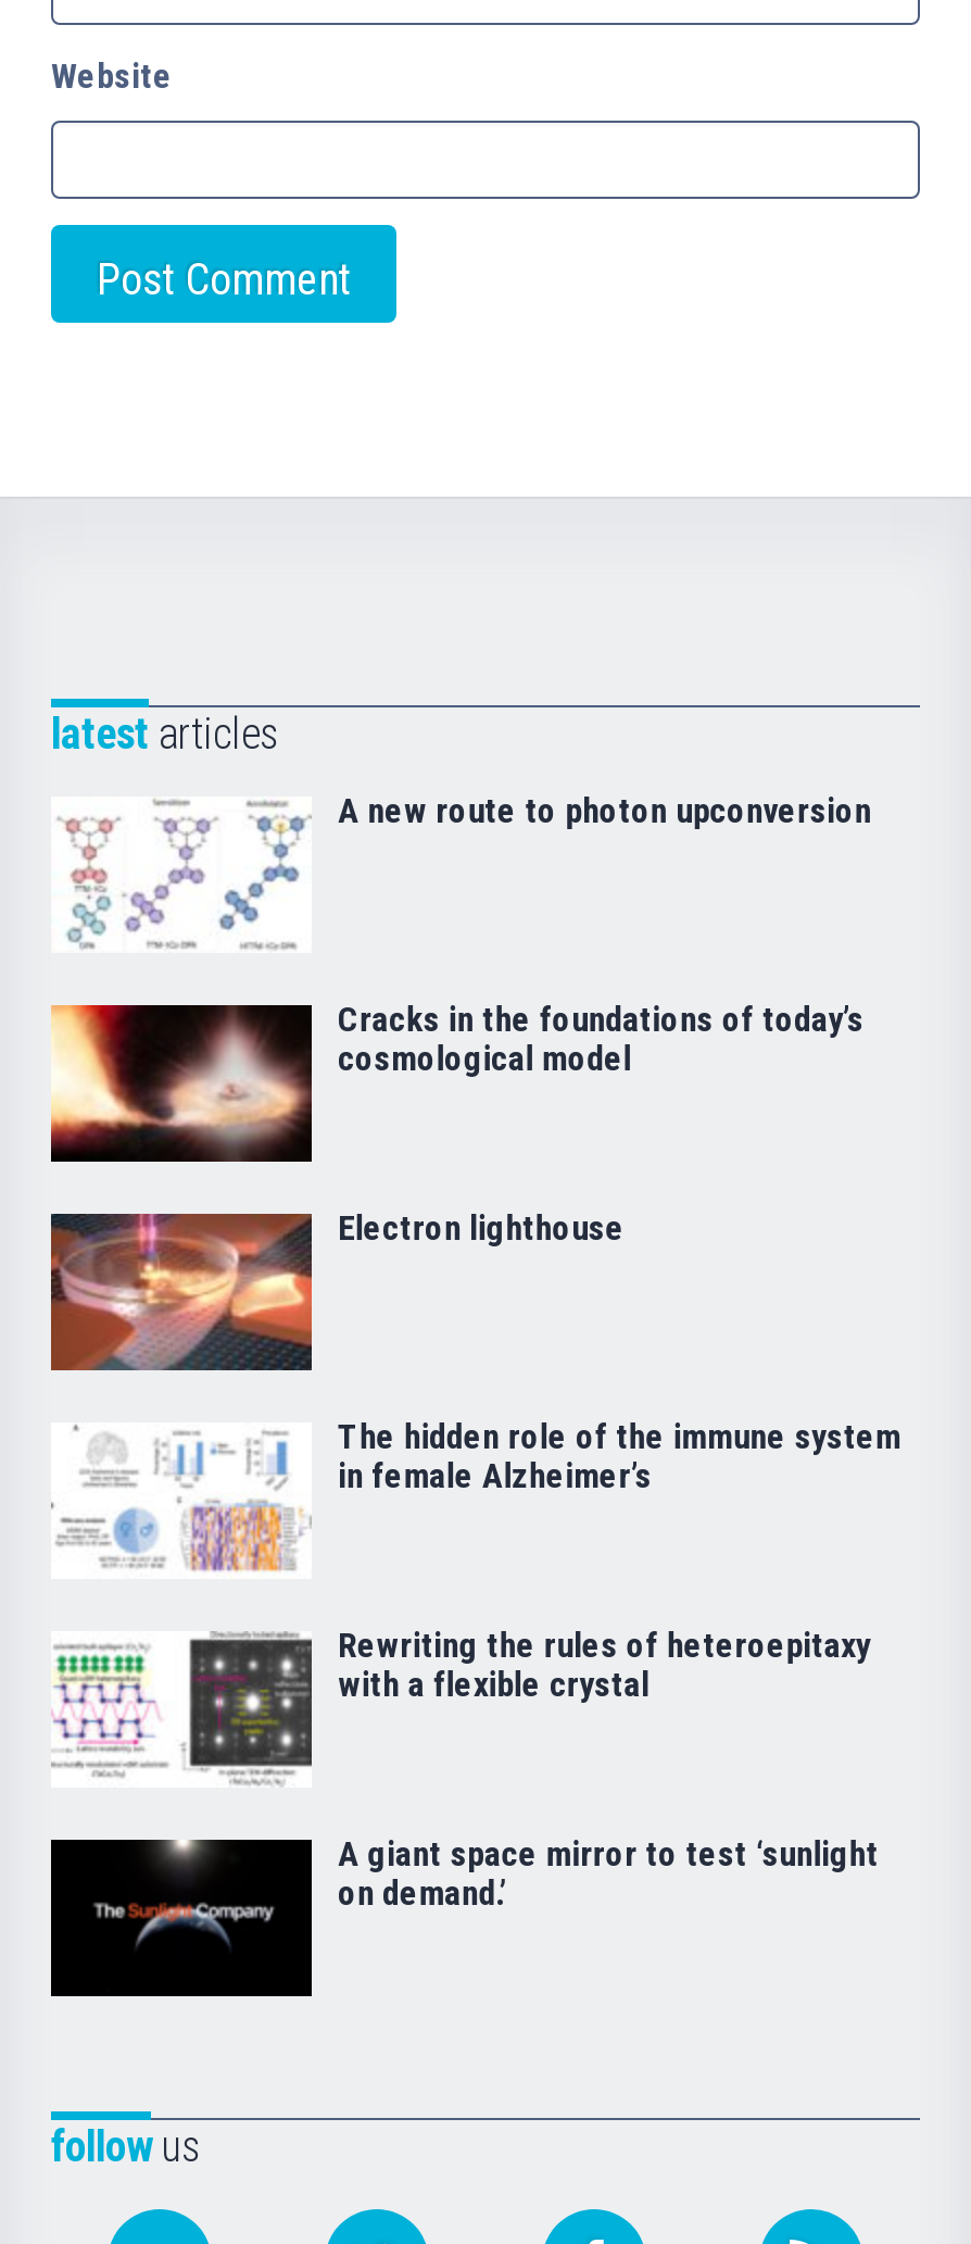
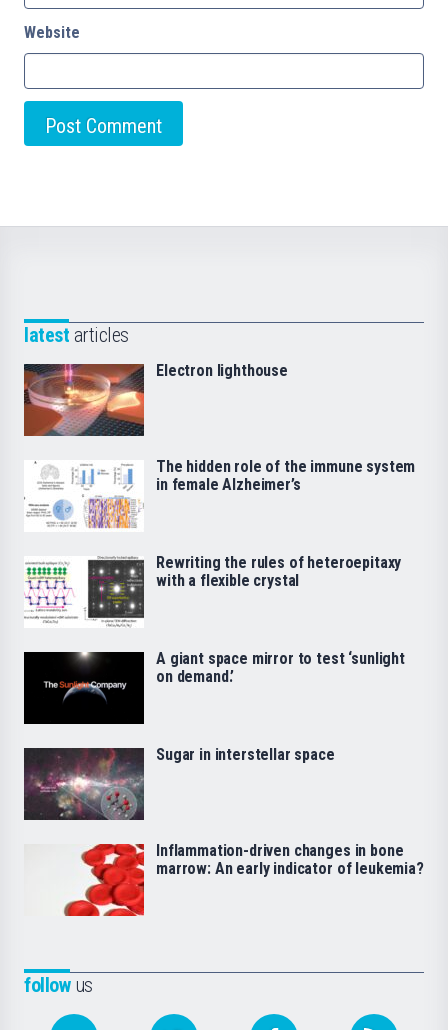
- [image]
- A new route to photon upconversion

- [image]
- Cracks in the foundations of today’s
- cosmological model

moved up: [image] | Electron lighthouse | The hidden role of the immune system | in female Alzheimer’s | Rewriting the rules of heteroepitaxy | with a flexible crystal | A giant space mirror to test ‘sunlight | on demand.’

+ [image]
+ Sugar in interstellar space

+ [image]
+ Inflammation-driven changes in bone
+ marrow: An early indicator of leukemia?
